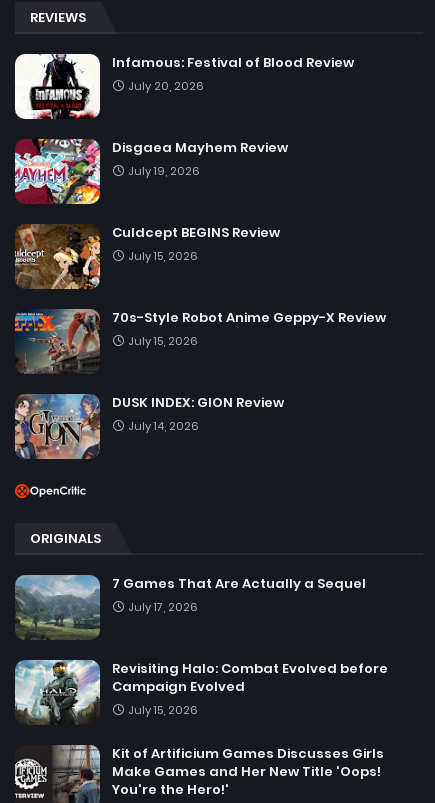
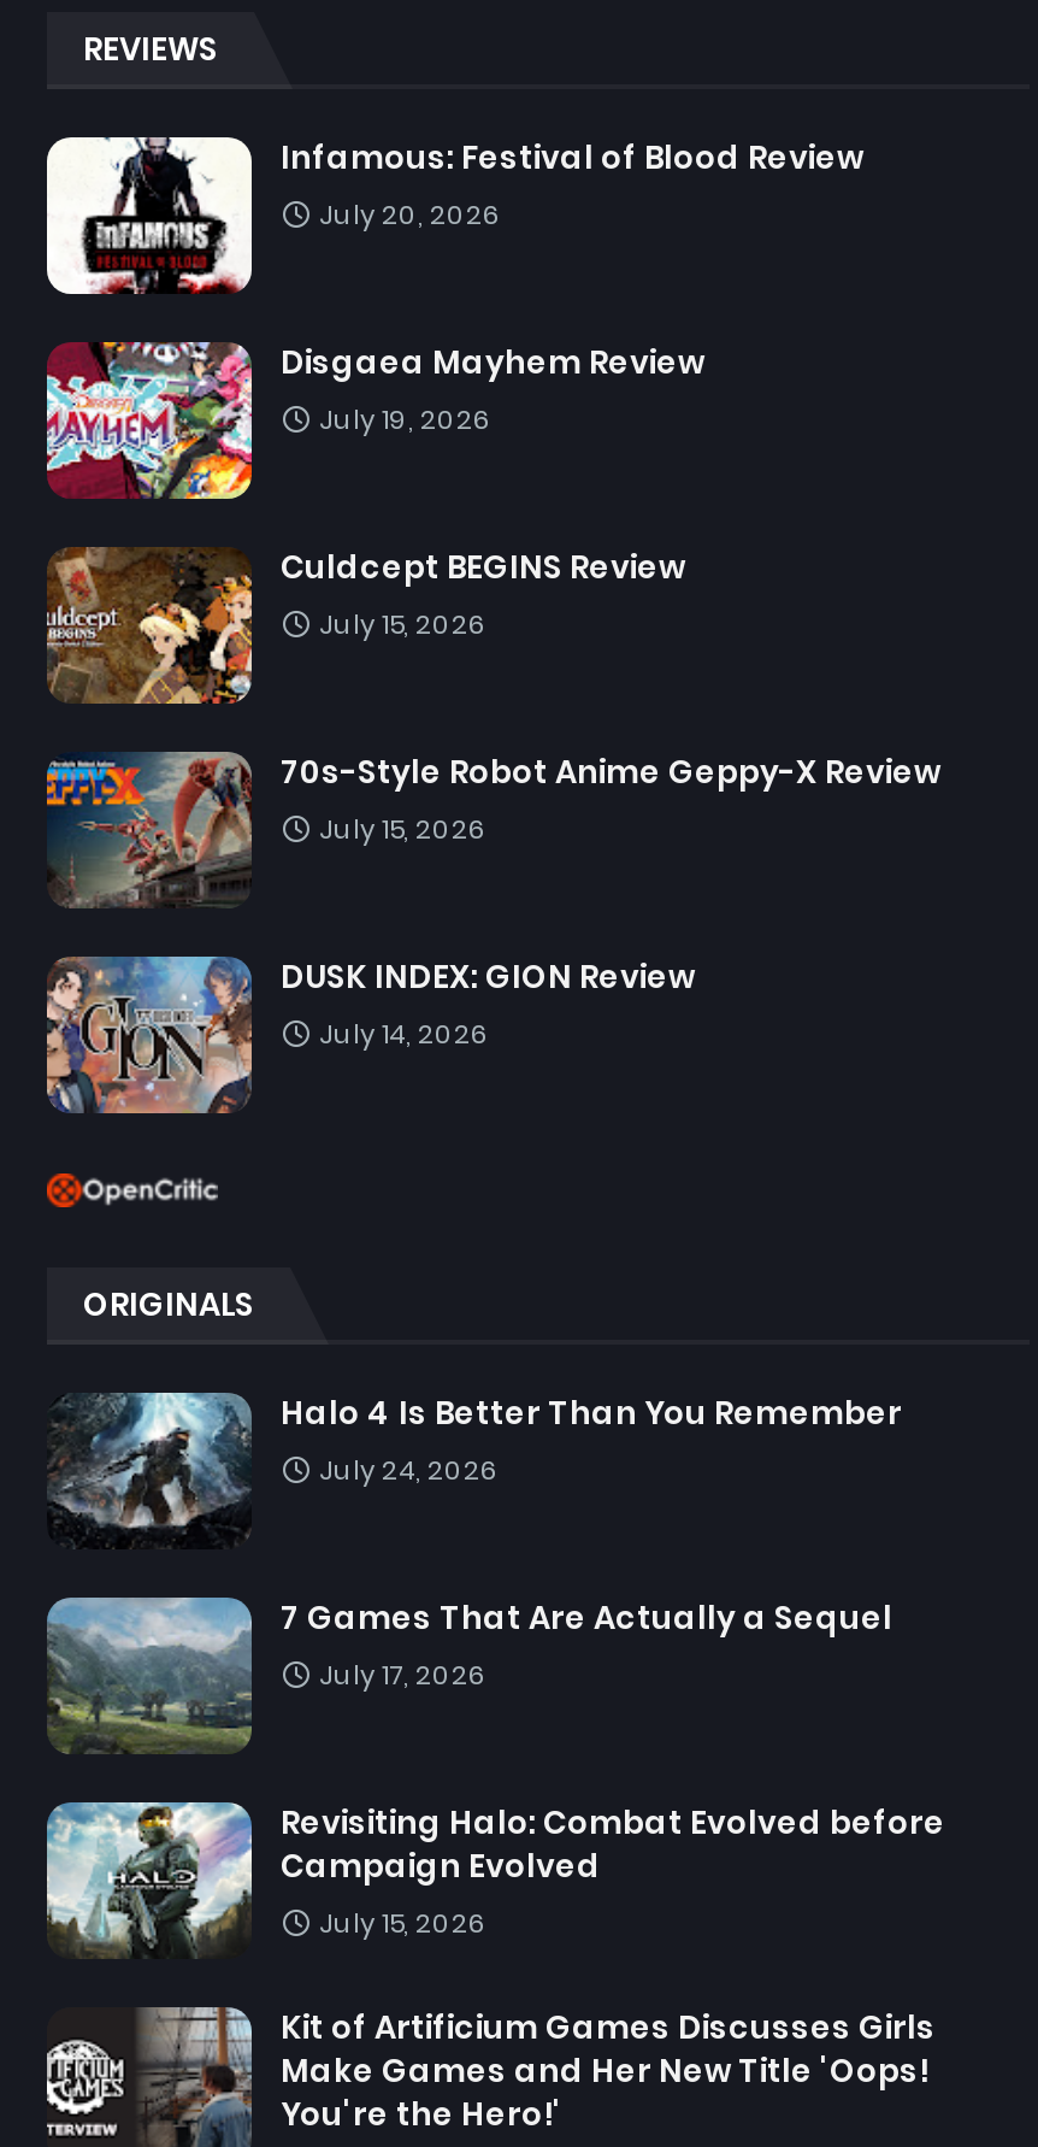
+ [image]
+ Halo 4 Is Better Than You Remember
+ July 24, 2026
